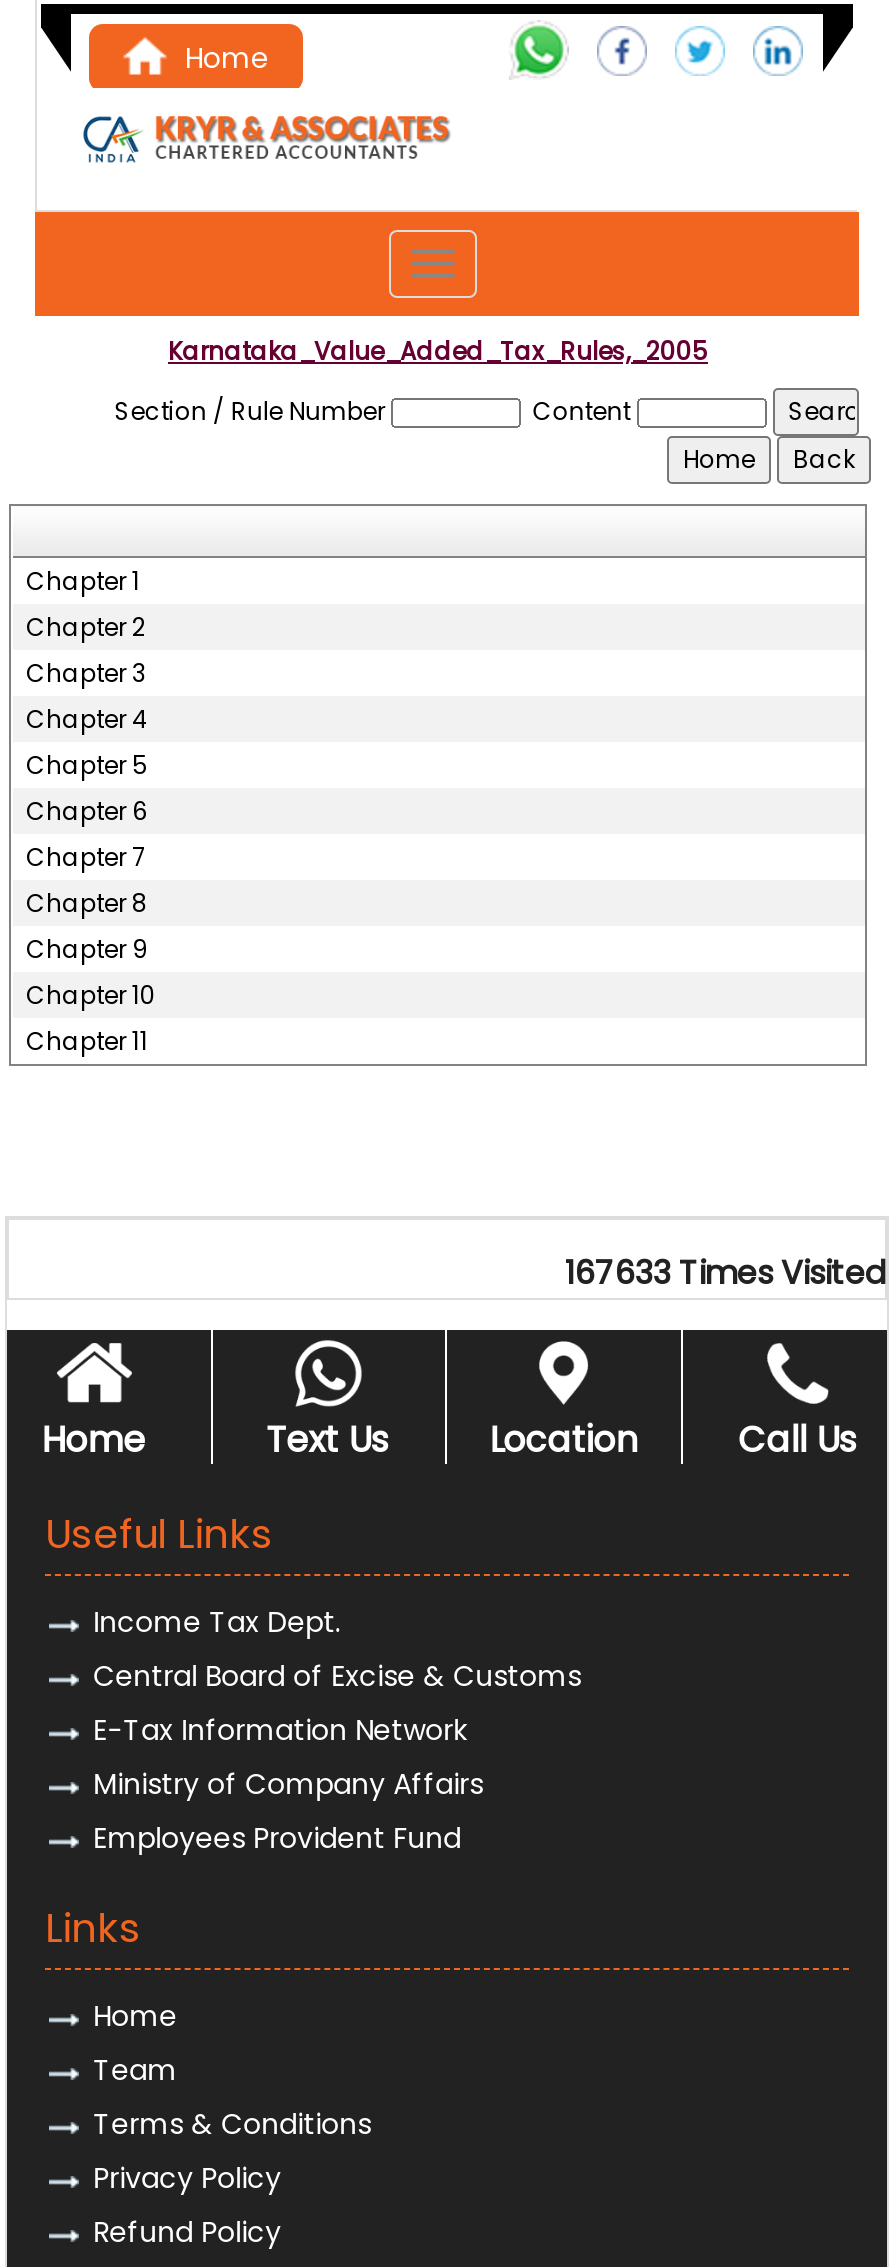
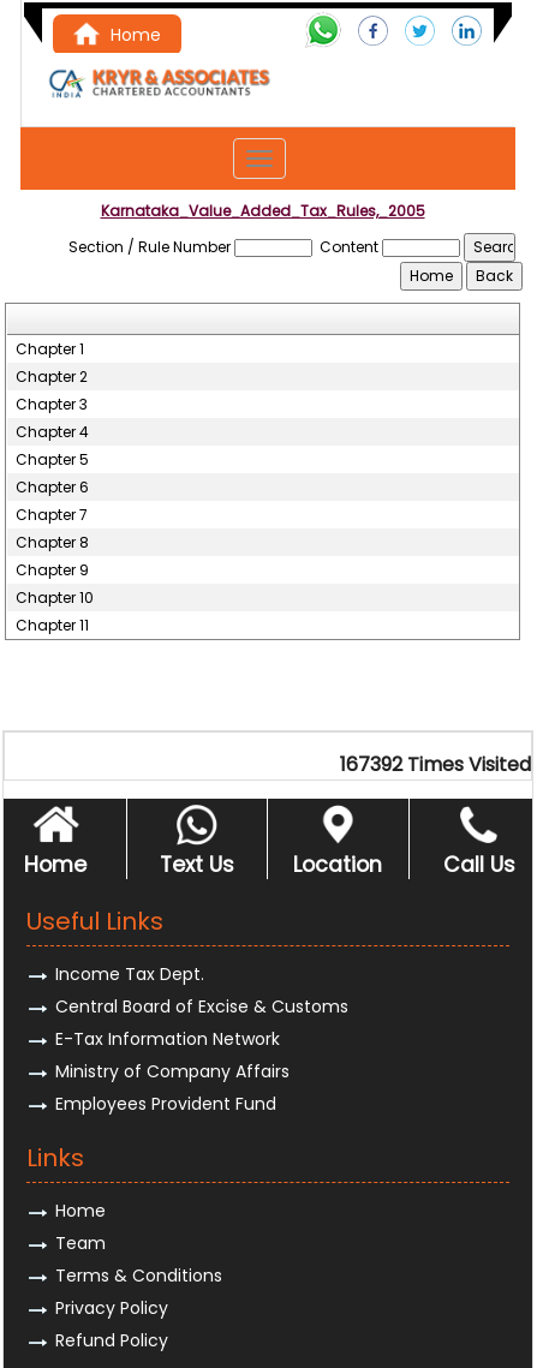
- 167633 Times Visited
+ 167392 Times Visited
